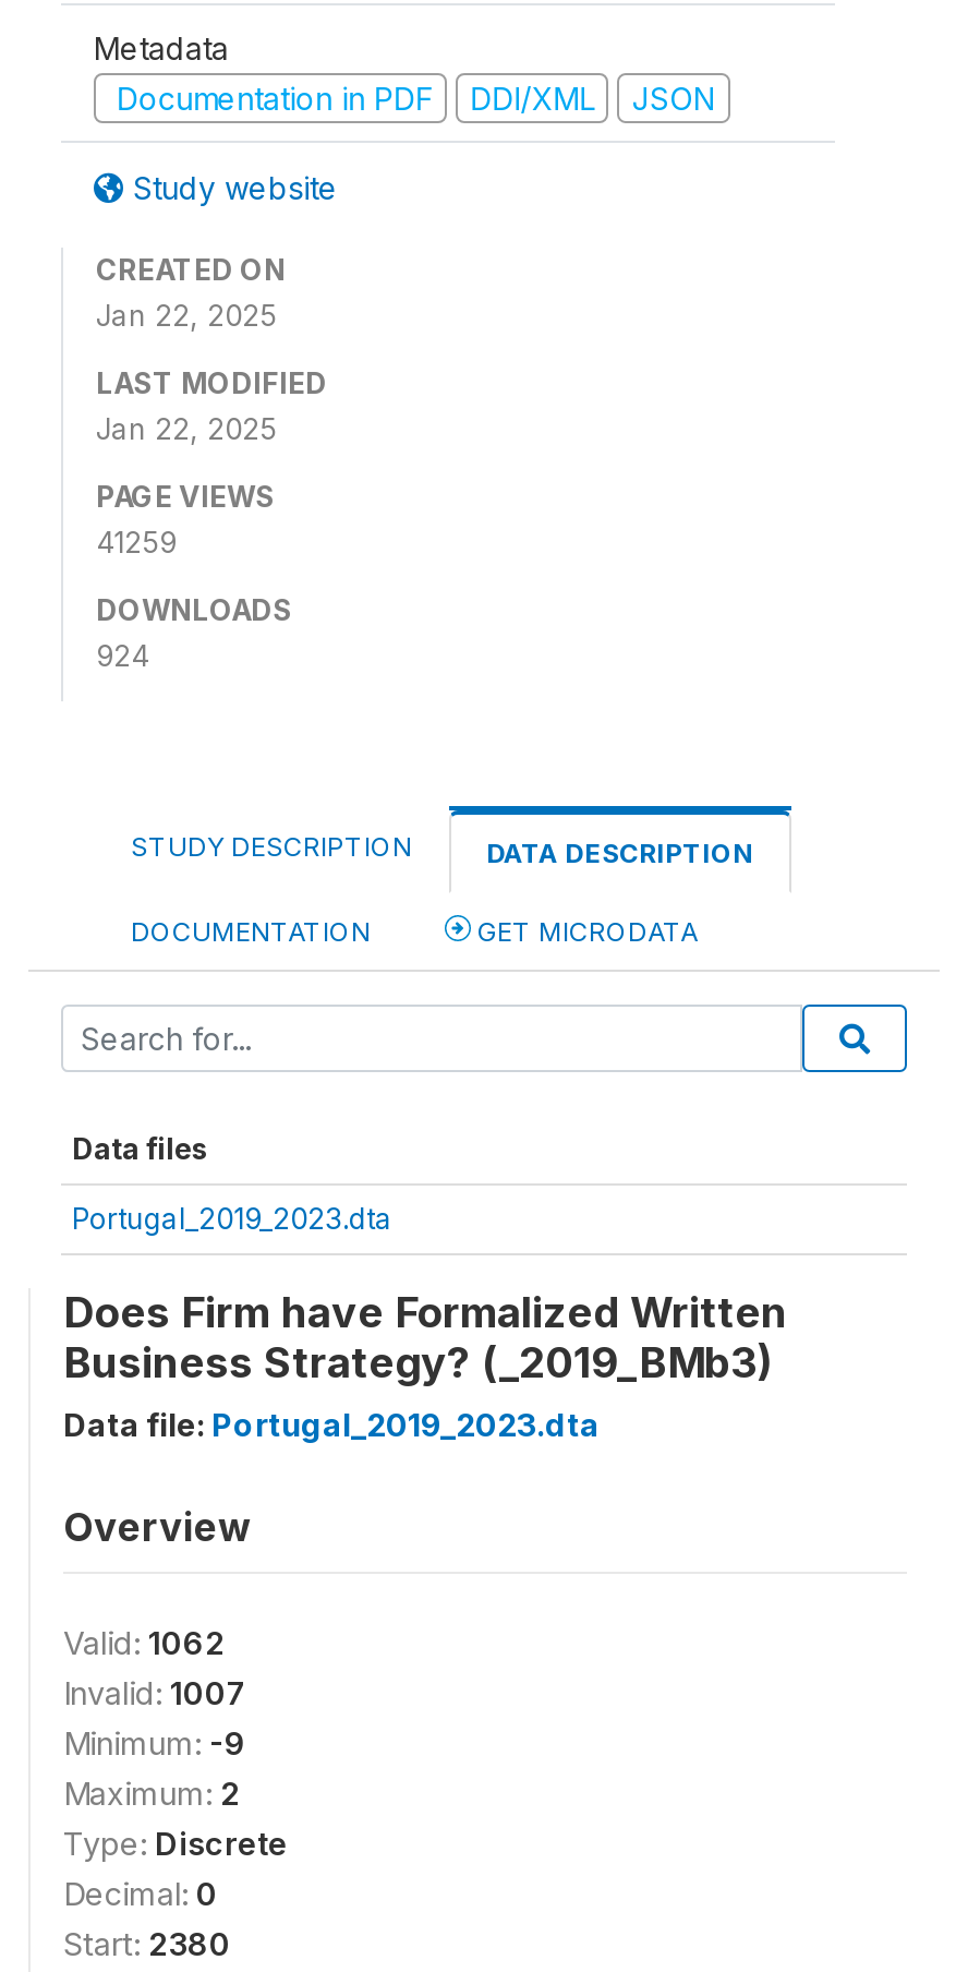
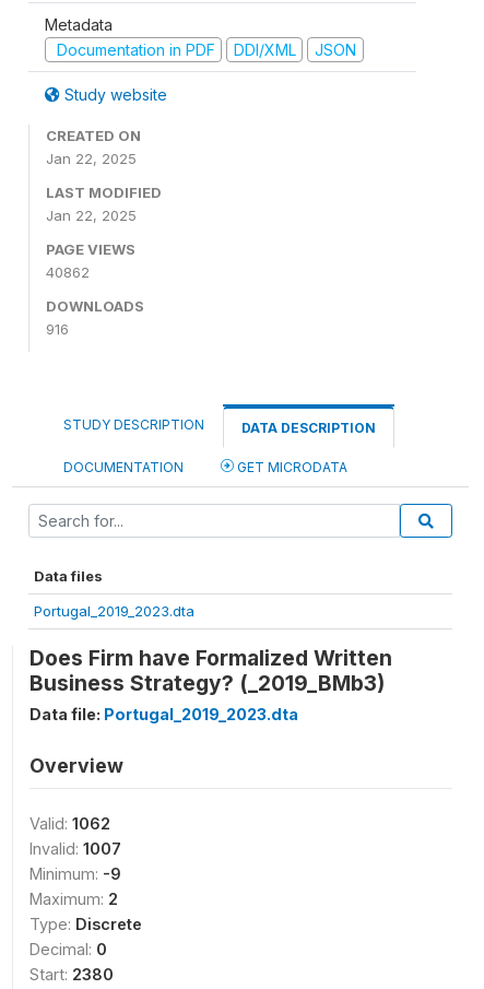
- 41259
+ 40862

- 924
+ 916
